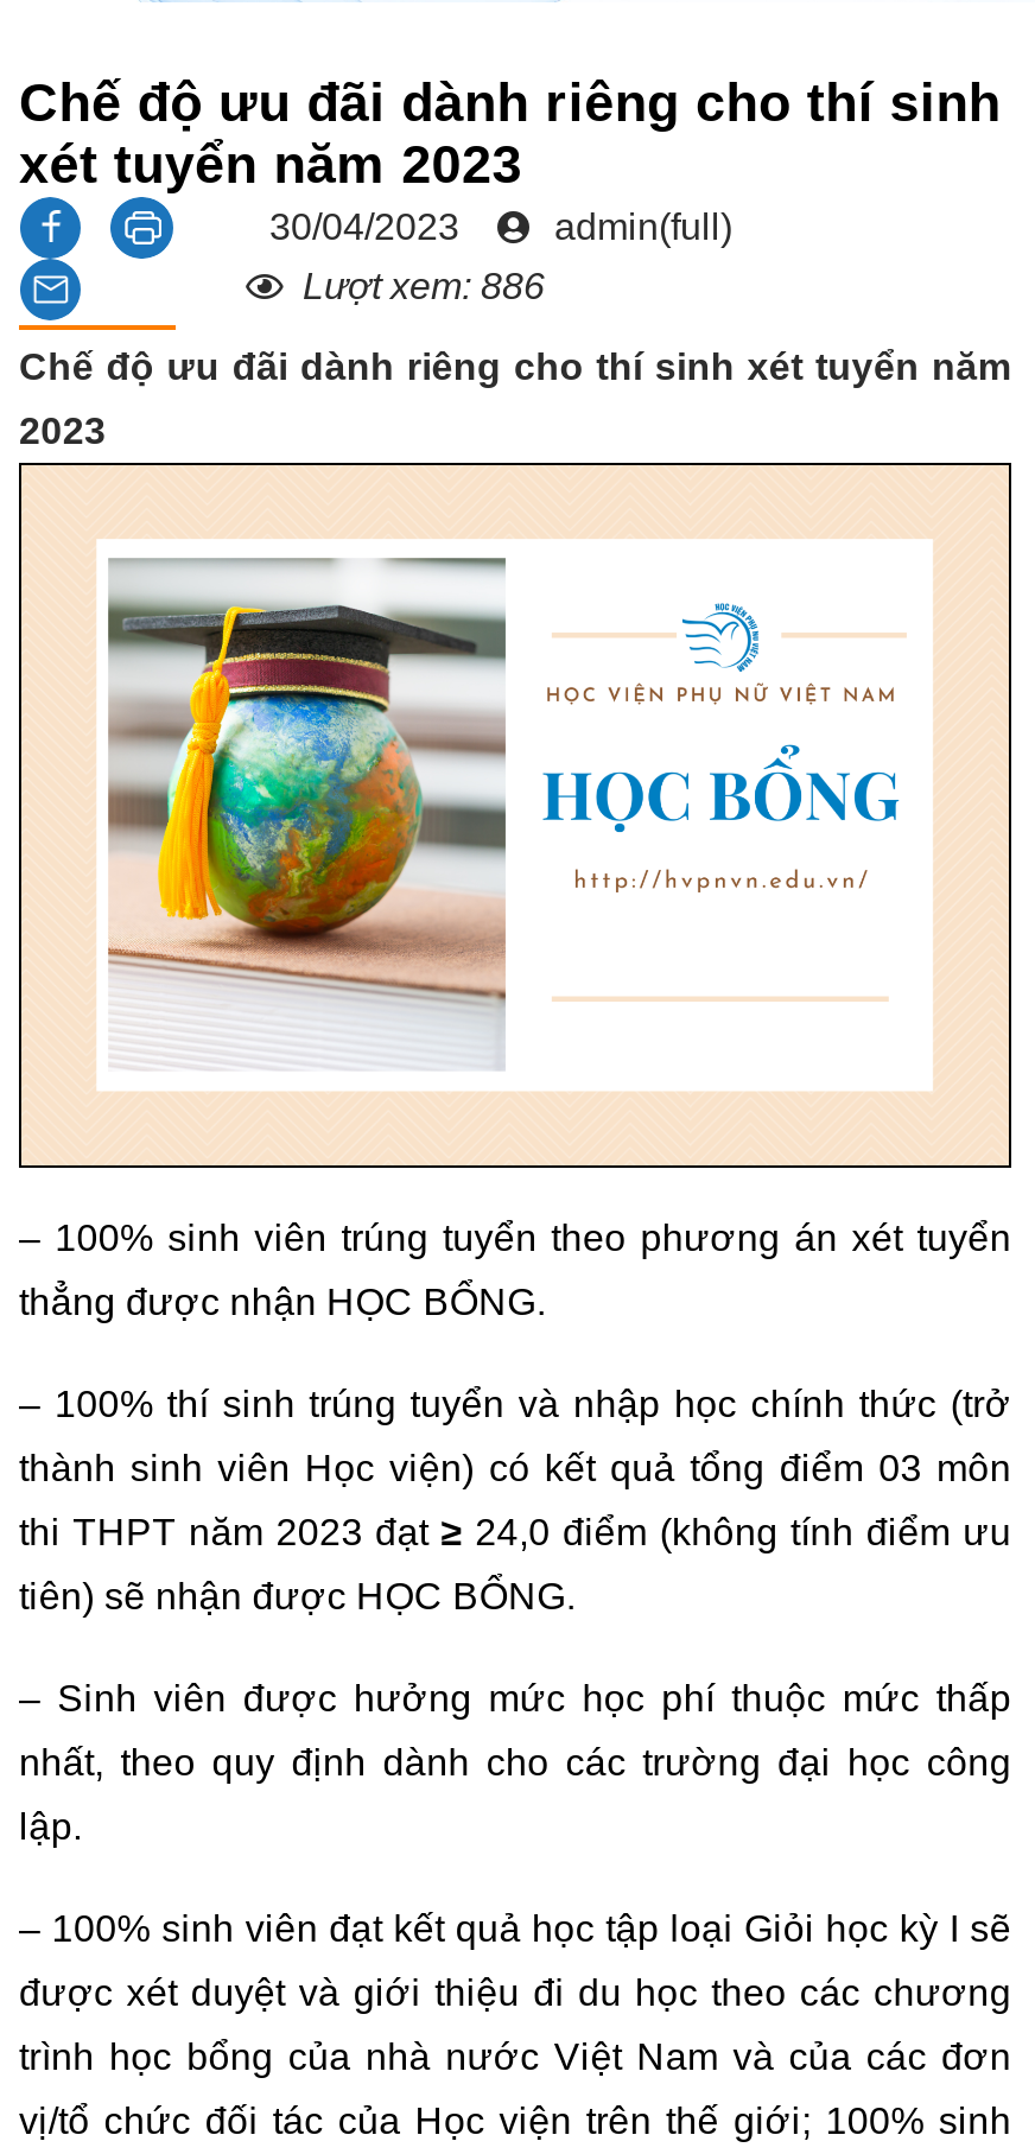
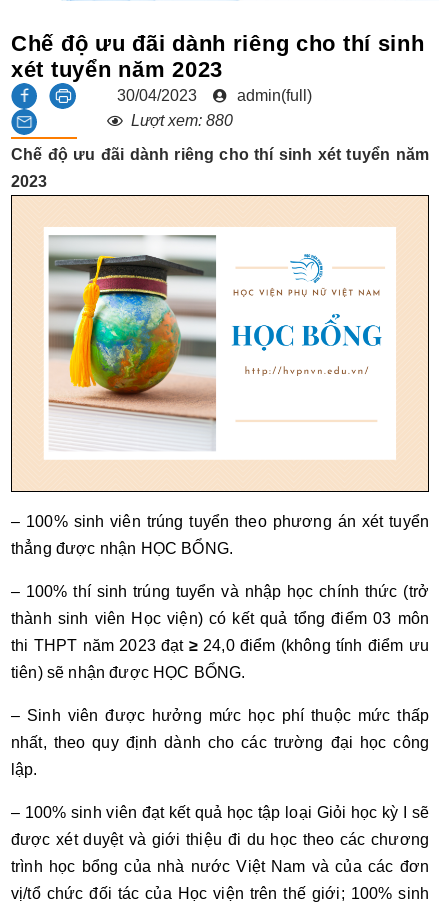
- Lượt xem: 886
+ Lượt xem: 880
